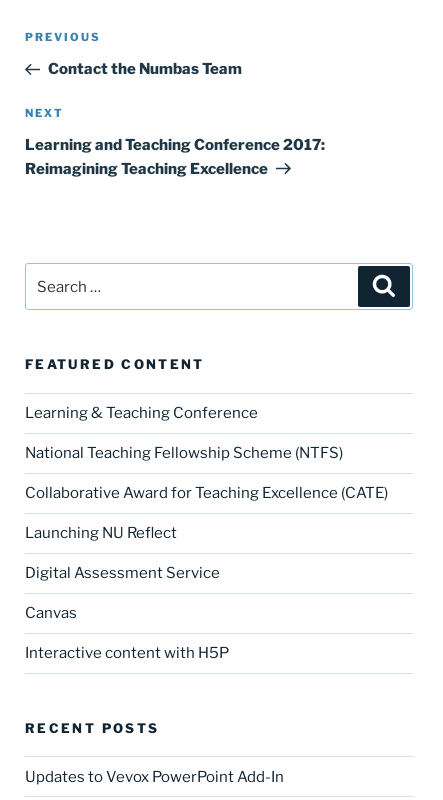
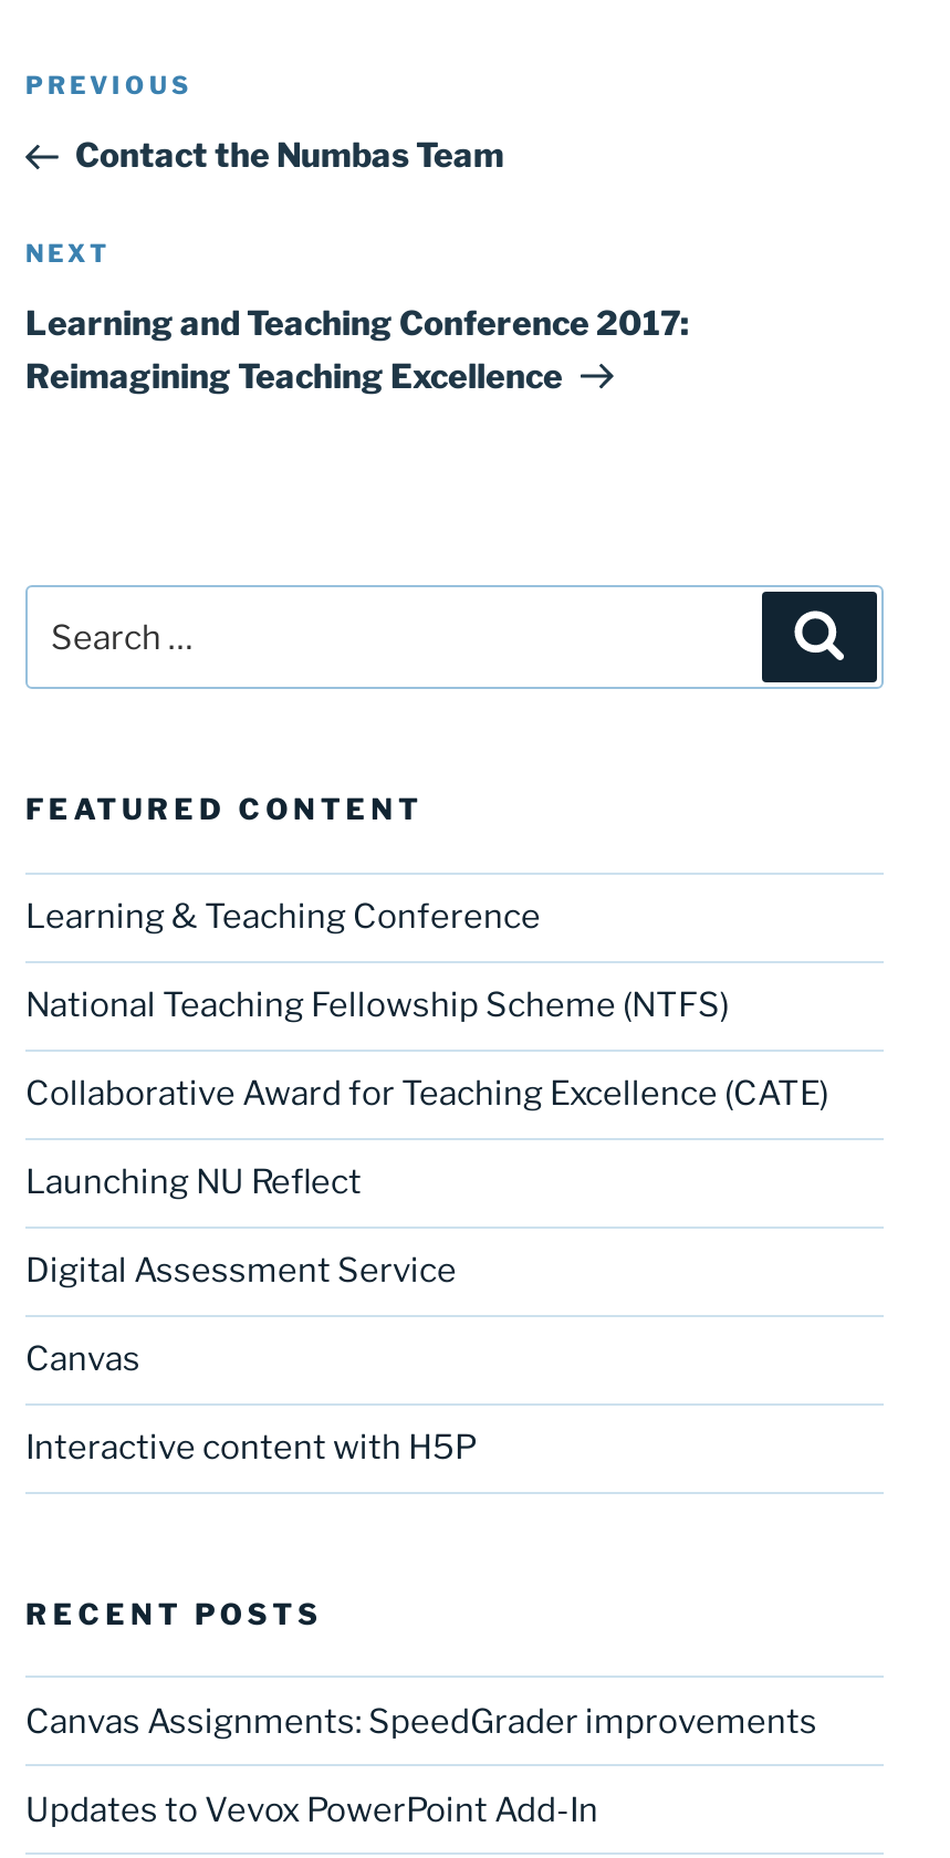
+ Canvas Assignments: SpeedGrader improvements
